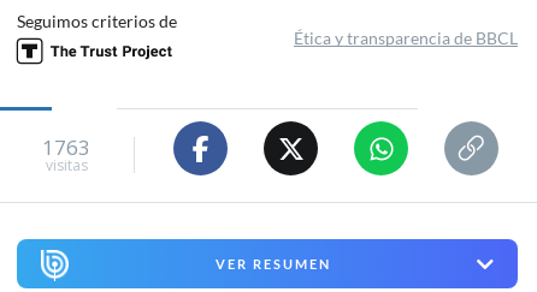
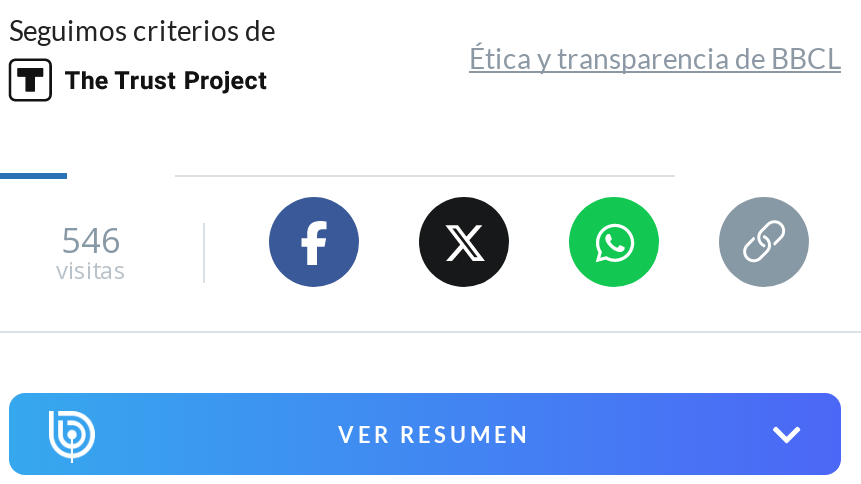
- 1763
+ 546
